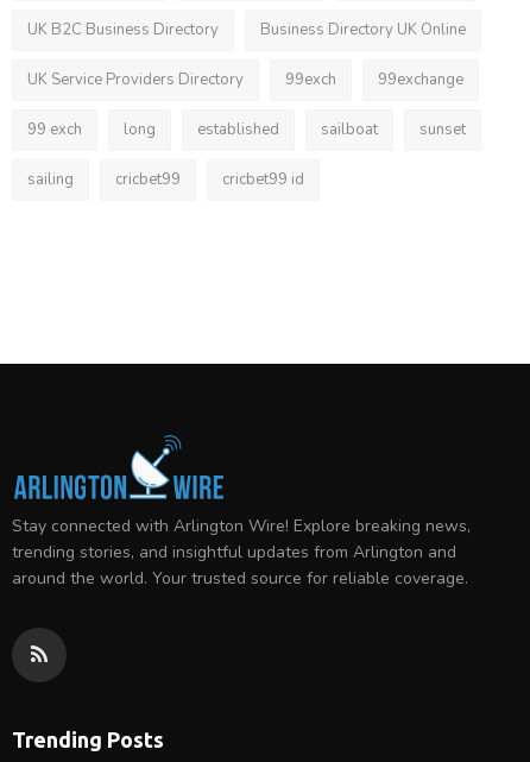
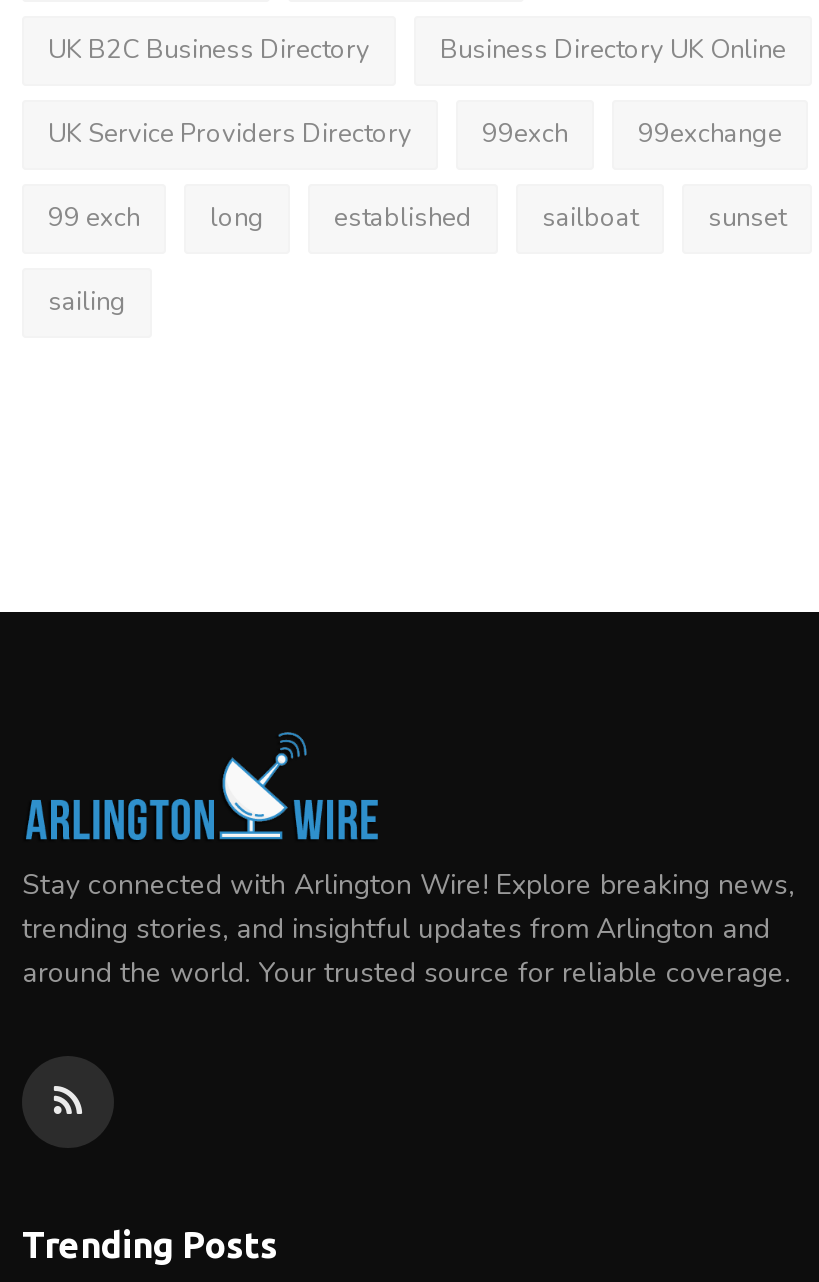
- cricbet99
- cricbet99 id
